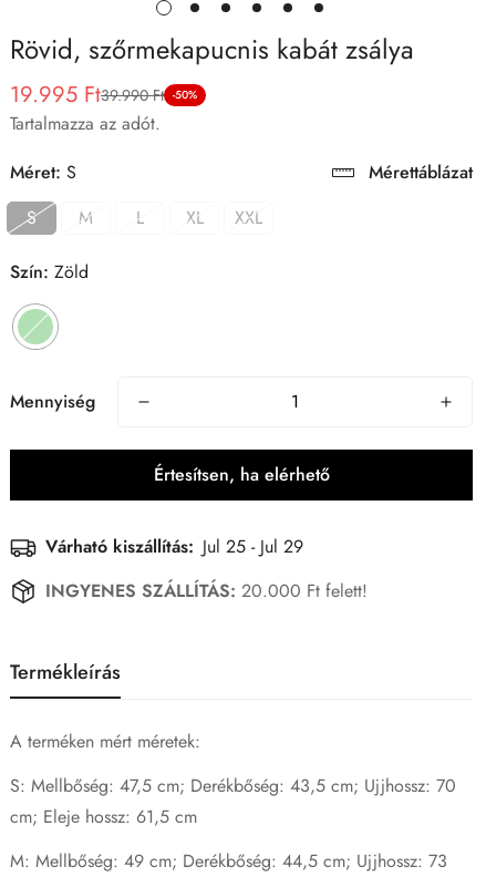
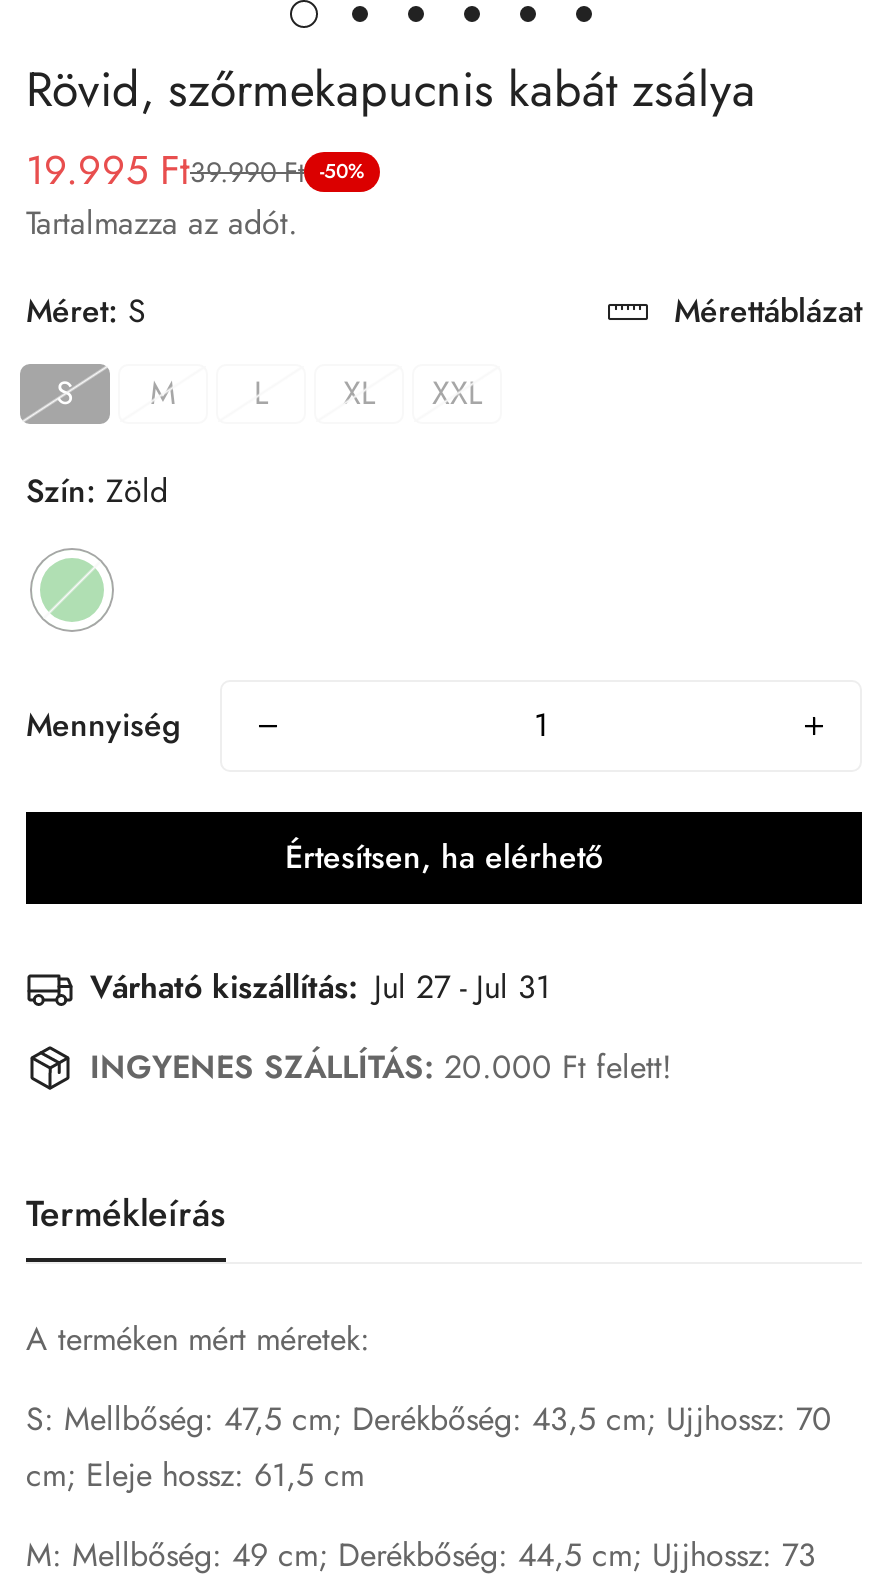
- Várható kiszállítás: Jul 25 - Jul 29
+ Várható kiszállítás: Jul 27 - Jul 31
